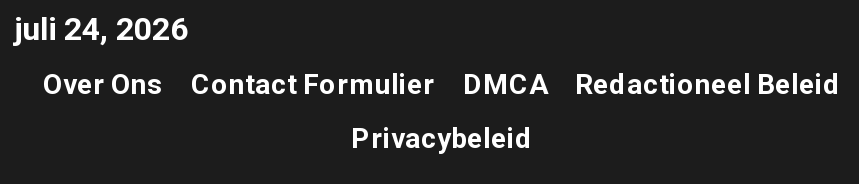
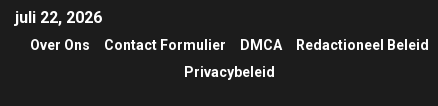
- juli 24, 2026
+ juli 22, 2026
